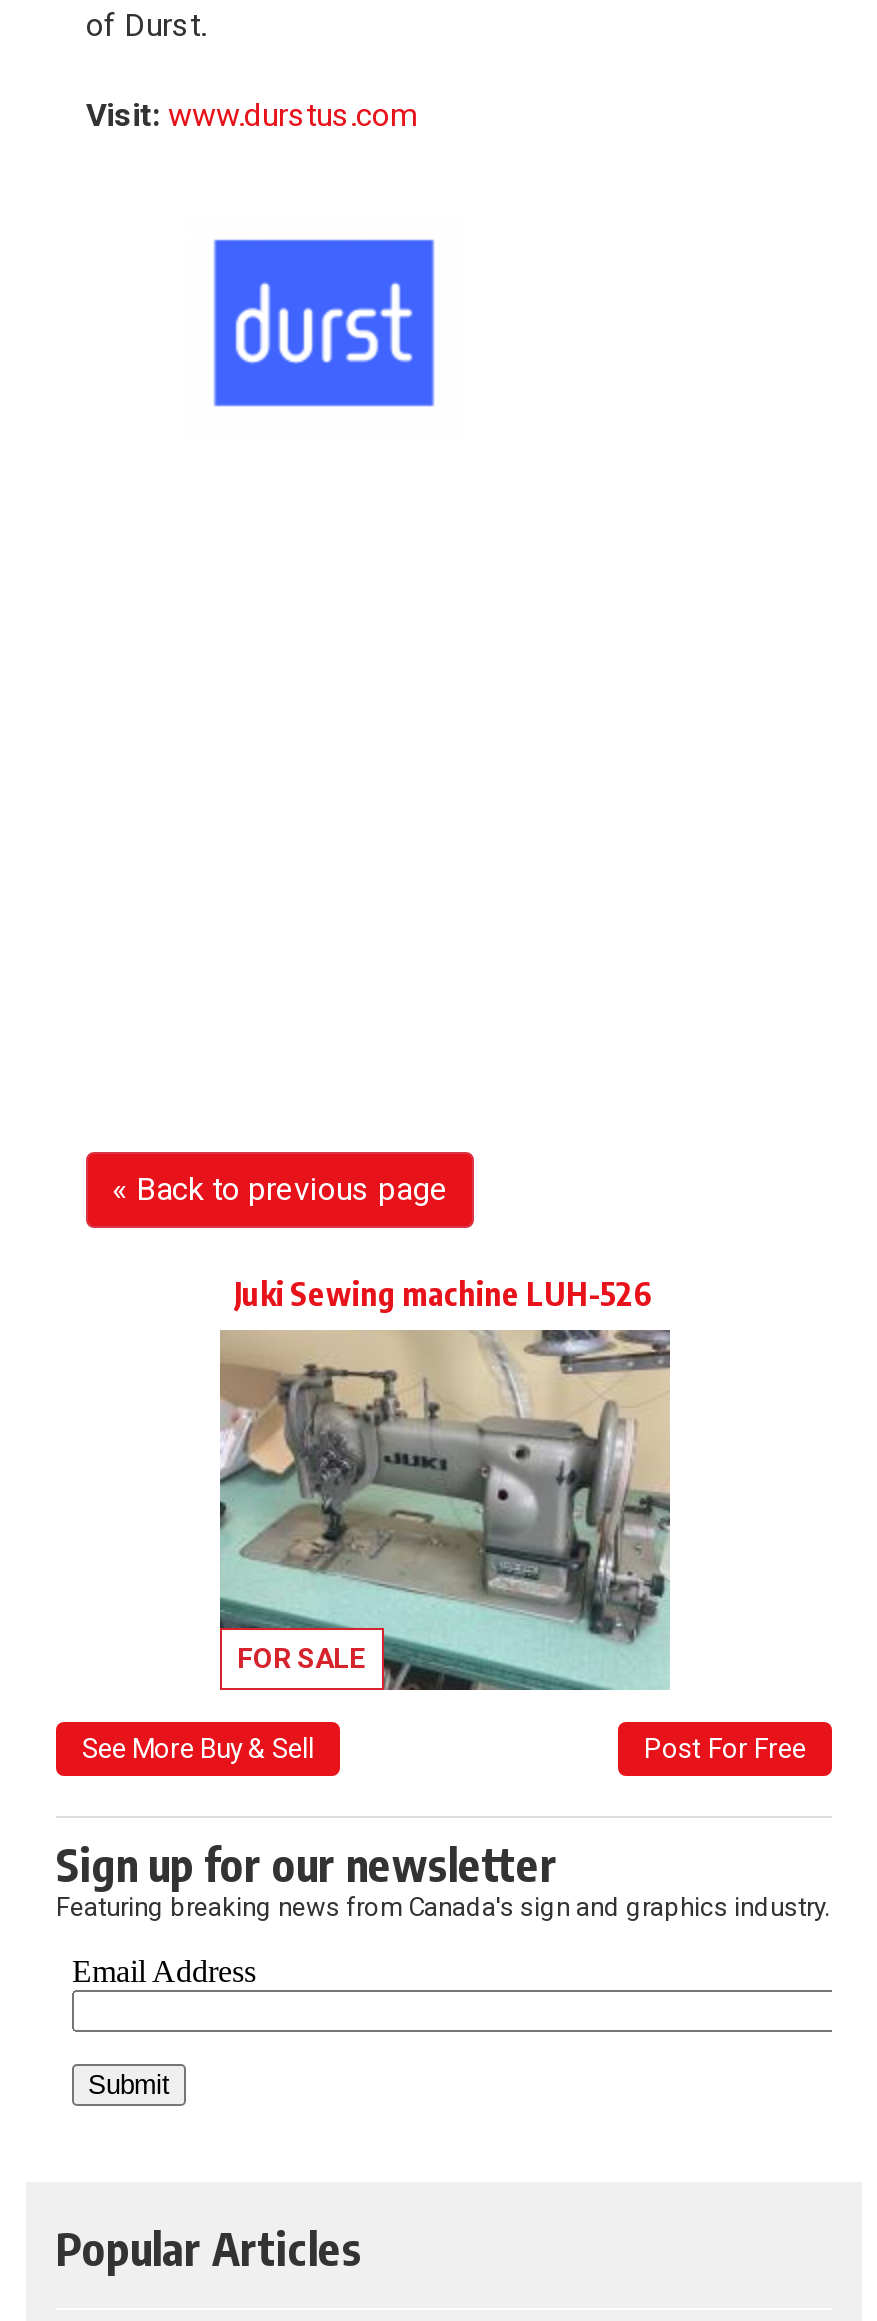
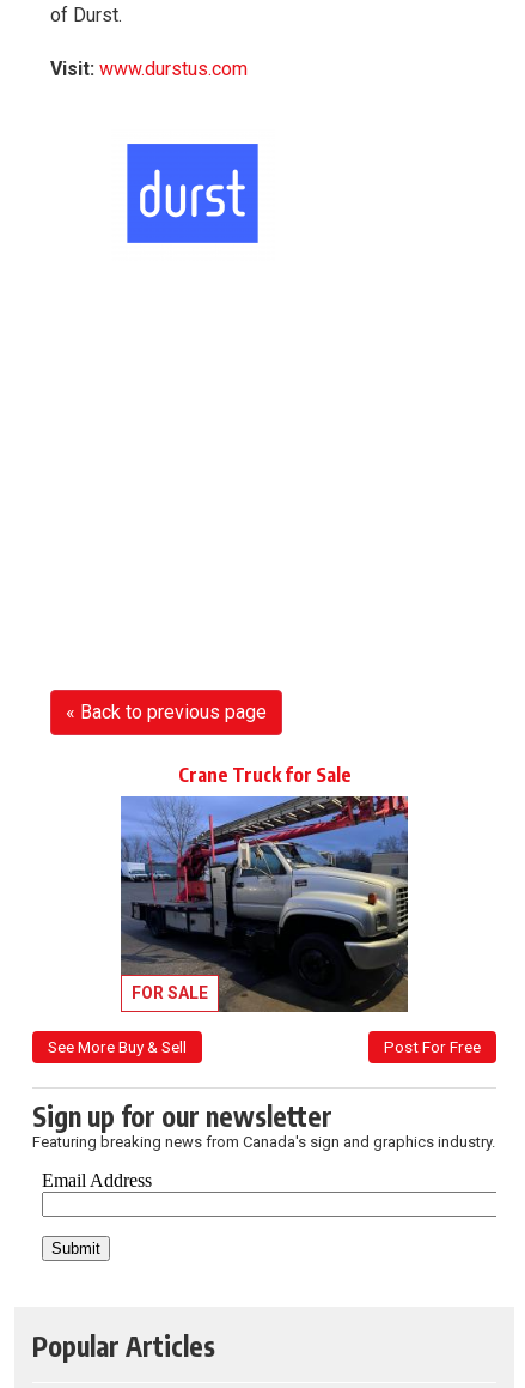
- Juki Sewing machine LUH-526
+ Crane Truck for Sale

- [image]
+ [image]
